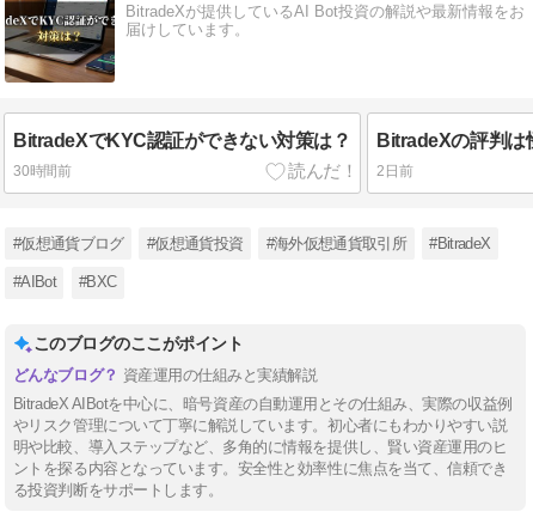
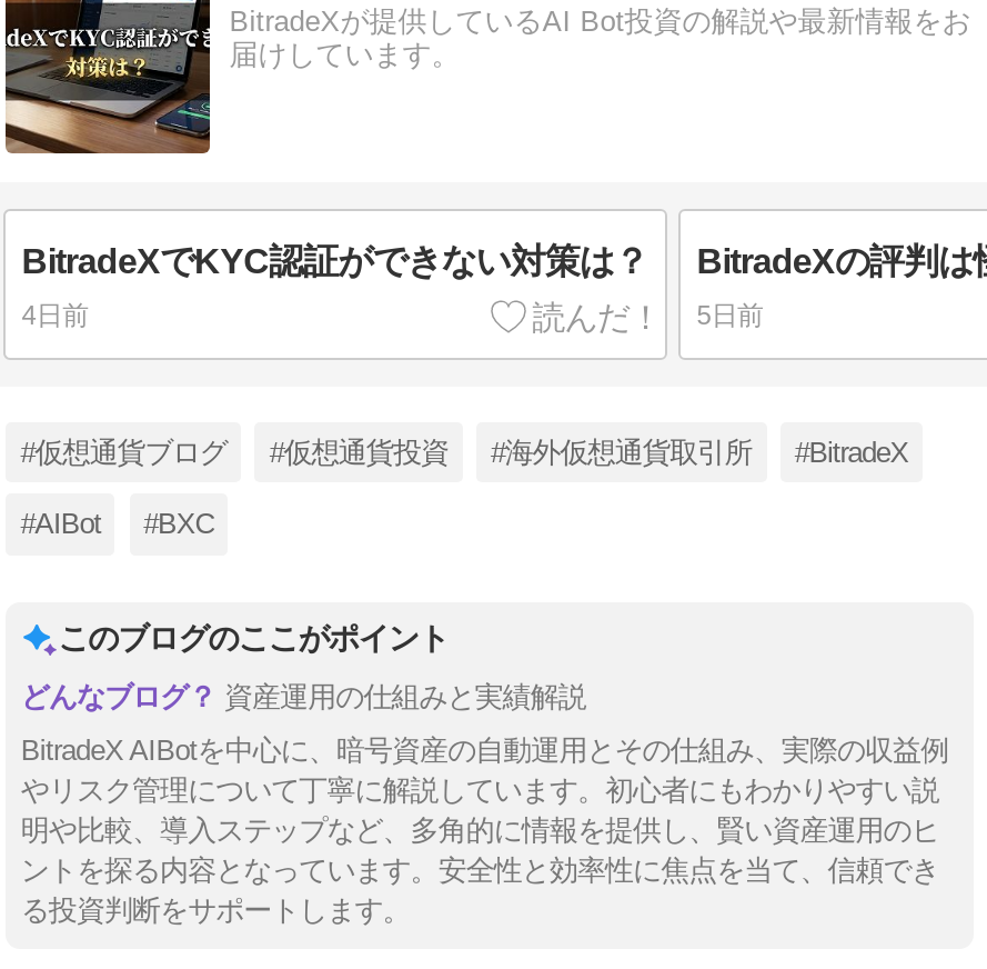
- 30時間前
- 2日前
+ 4日前
+ 5日前
